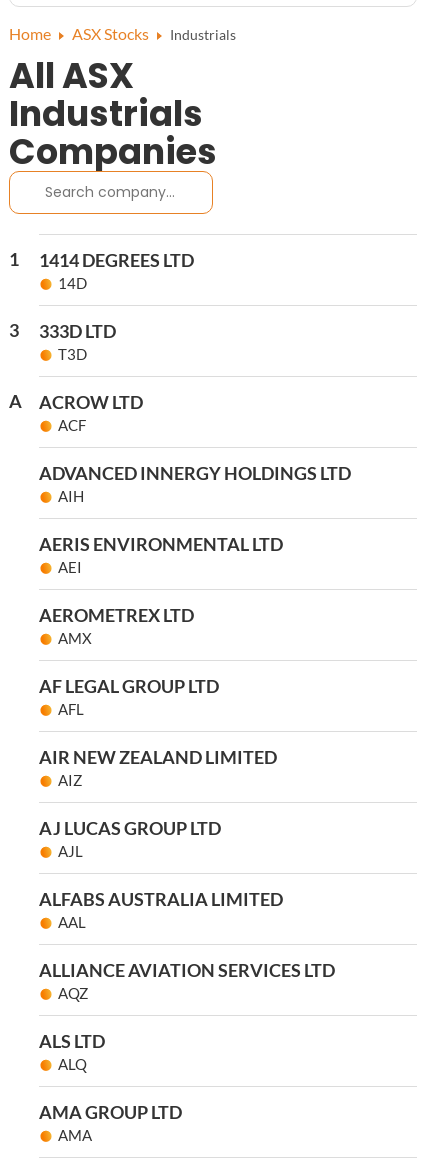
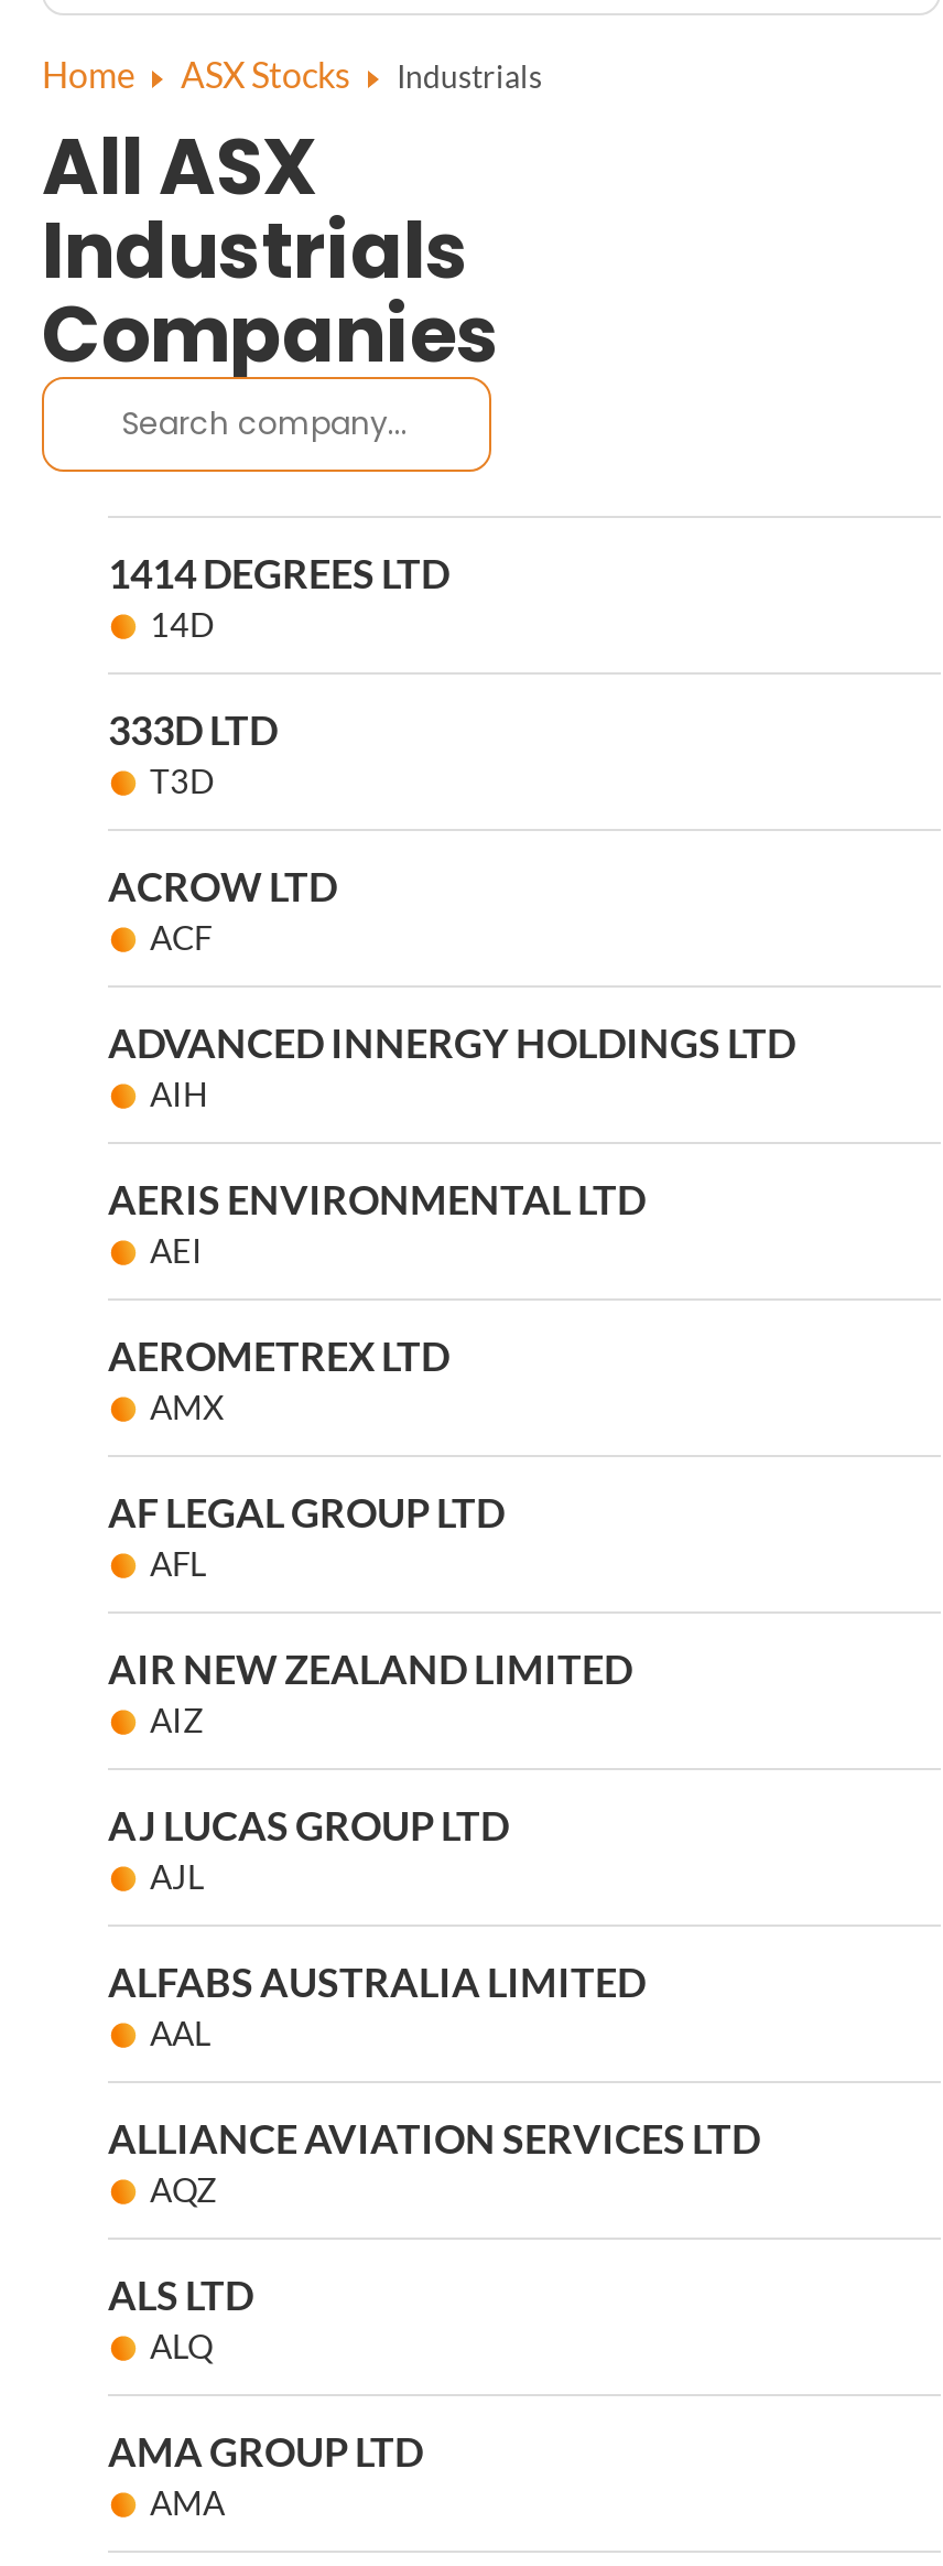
- 1

- 3

- A
